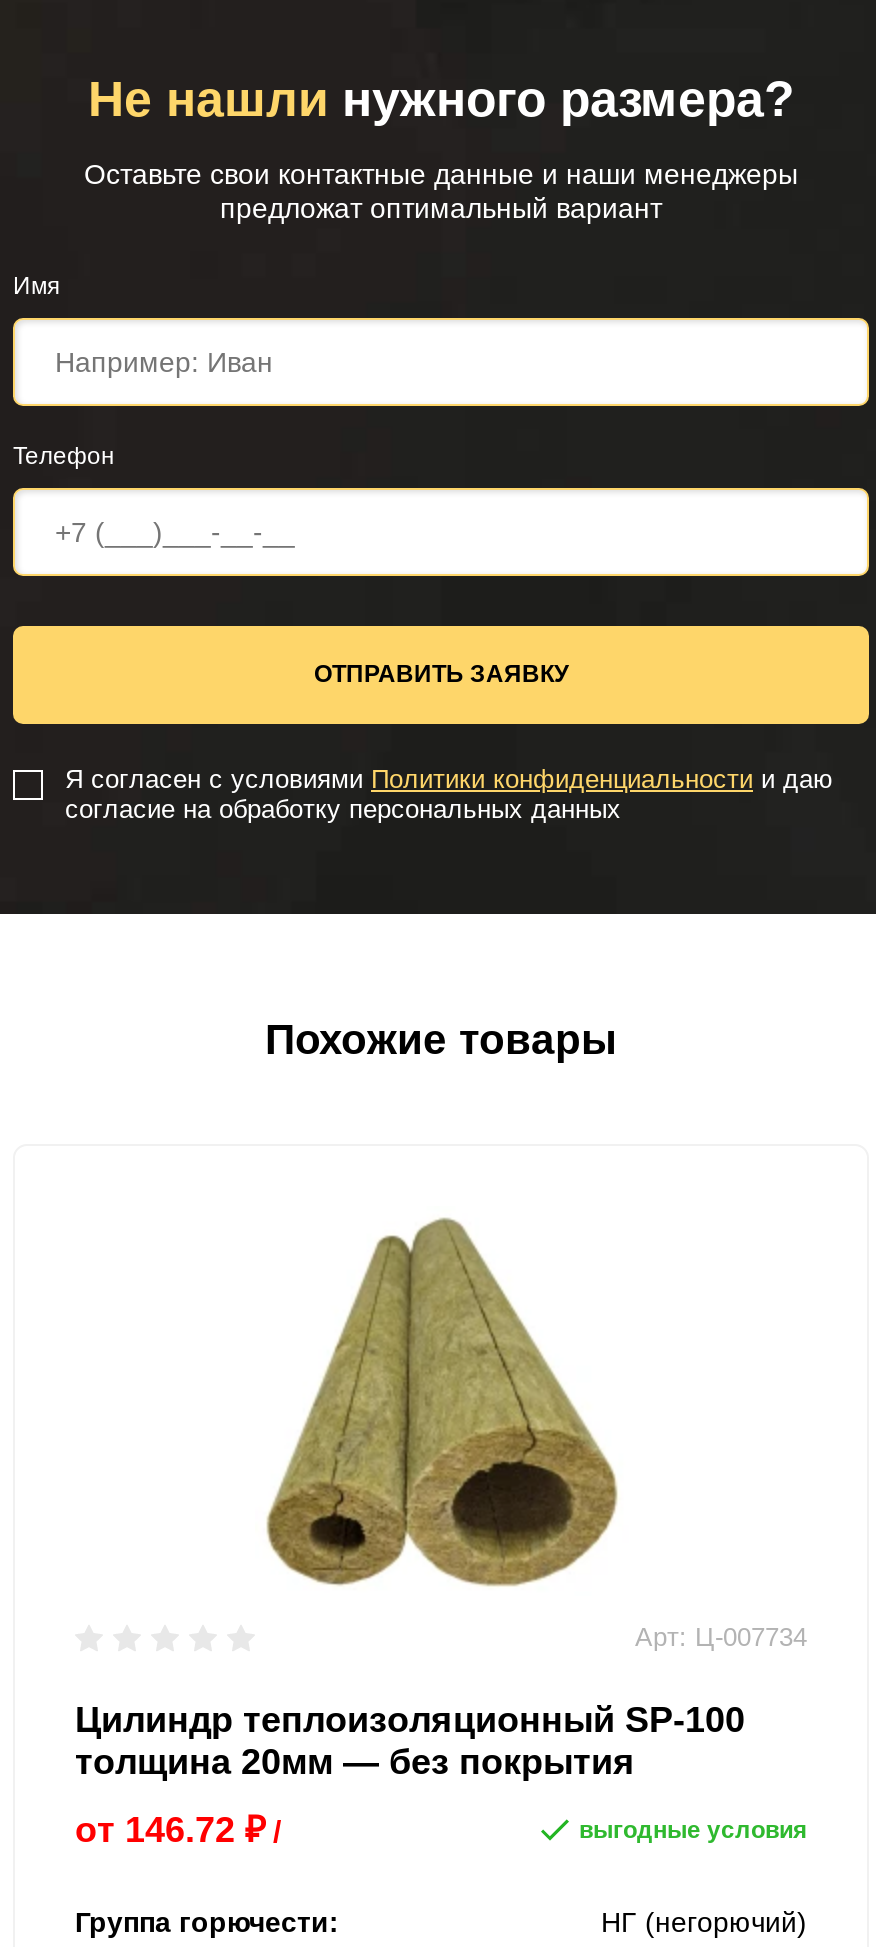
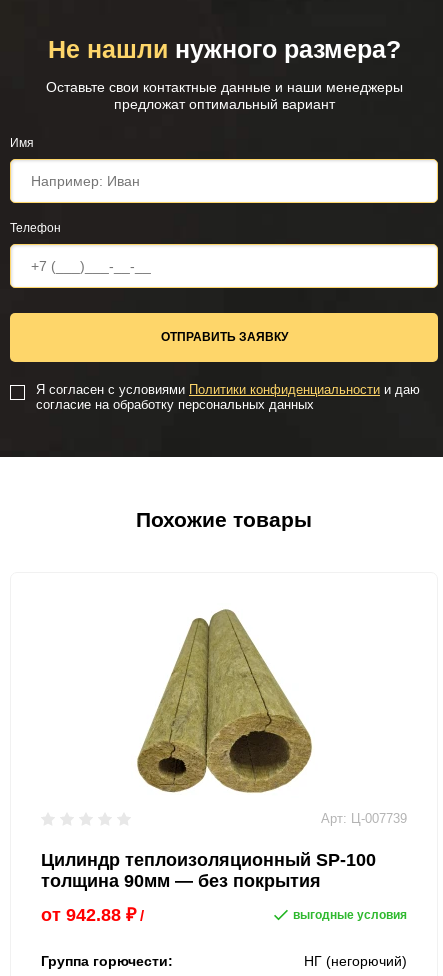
- Арт: Ц-007734
+ Арт: Ц-007739

- толщина 20мм — без покрытия
+ толщина 90мм — без покрытия

- от 146.72 ₽ /
+ от 942.88 ₽ /
